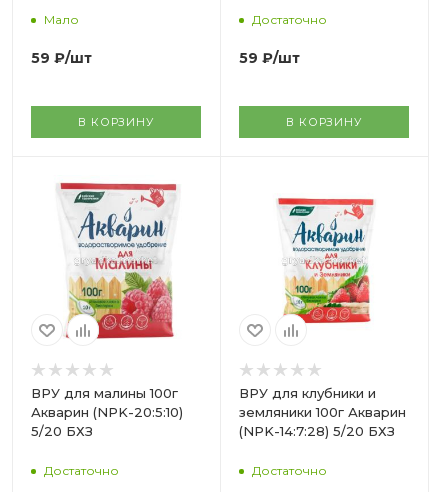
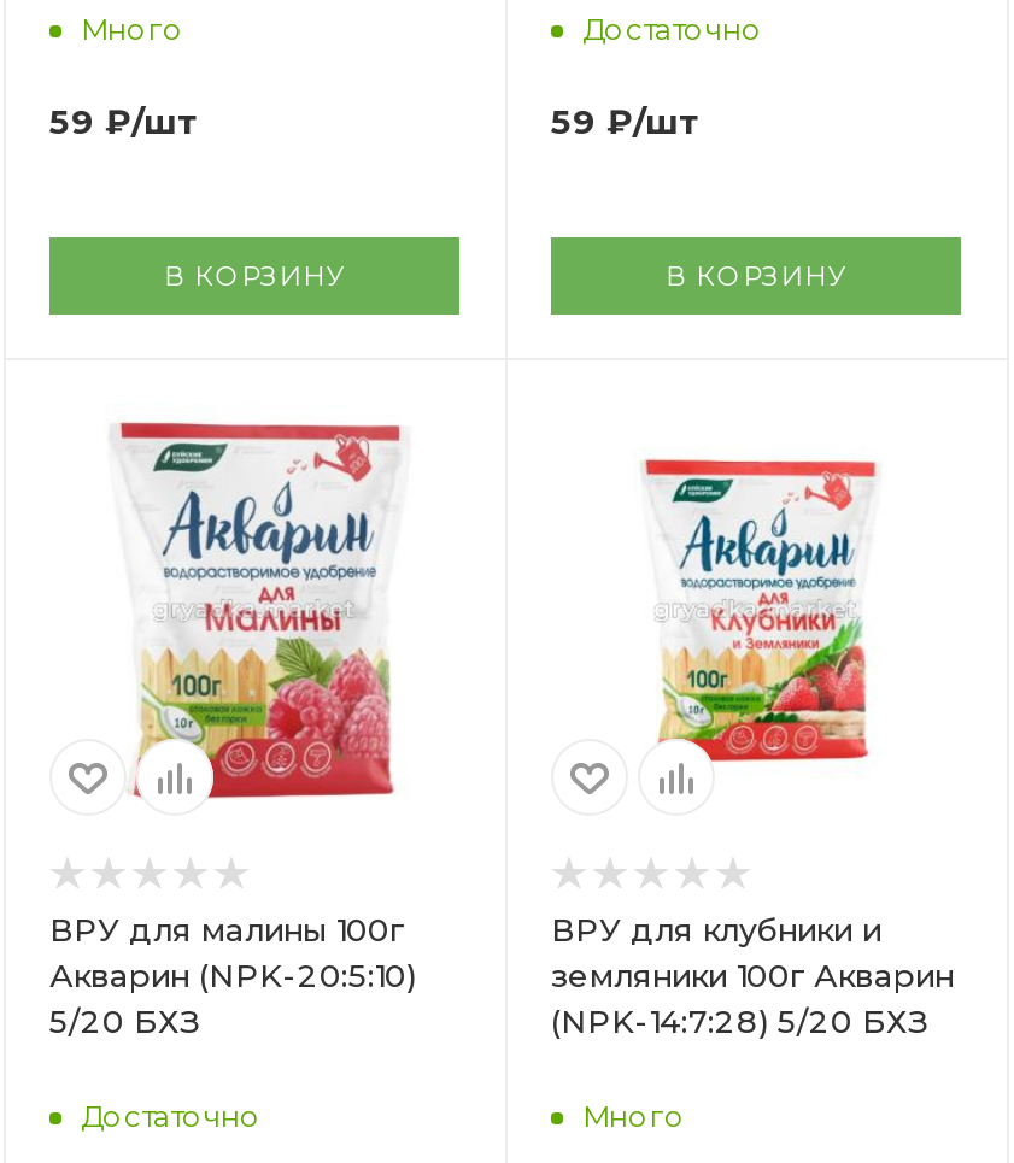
- Мало
+ Много

- Достаточно
+ Много
